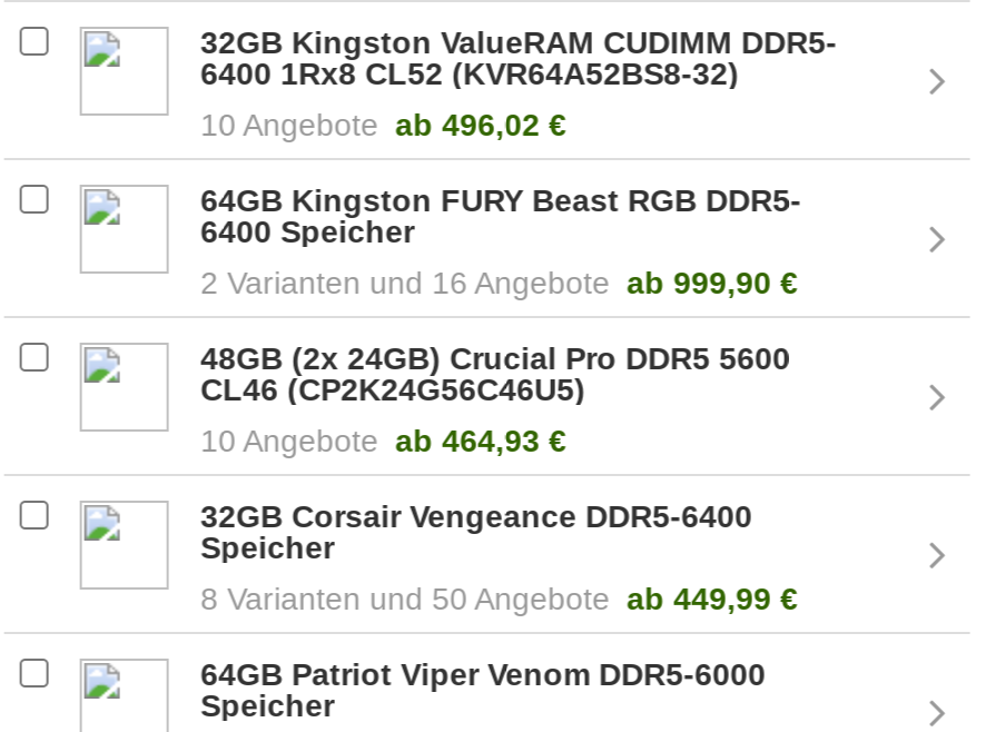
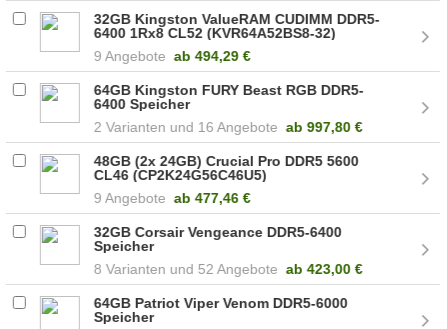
- 10 Angebote ab 496,02 €
+ 9 Angebote ab 494,29 €

- 16 Angebote ab 999,90 €
+ 16 Angebote ab 997,80 €

- 10 Angebote ab 464,93 €
+ 9 Angebote ab 477,46 €

- 50 Angebote ab 449,99 €
+ 52 Angebote ab 423,00 €
